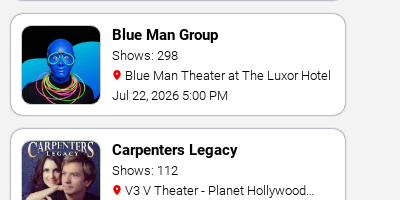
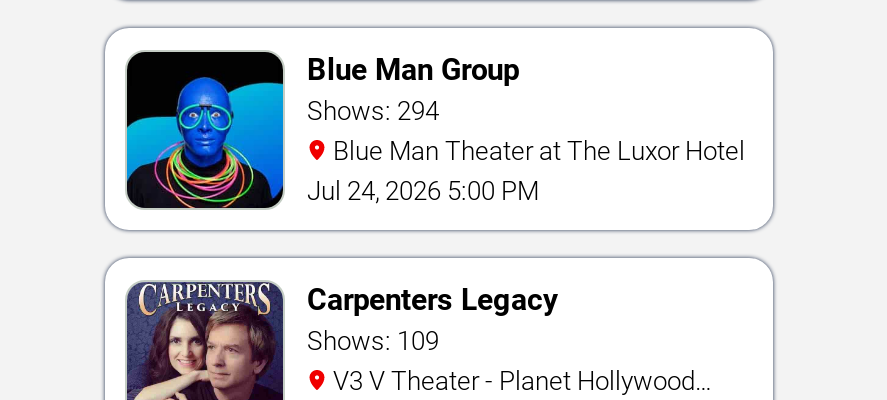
- Shows: 298
+ Shows: 294

- Jul 22, 2026 5:00 PM
+ Jul 24, 2026 5:00 PM

- Shows: 112
+ Shows: 109
